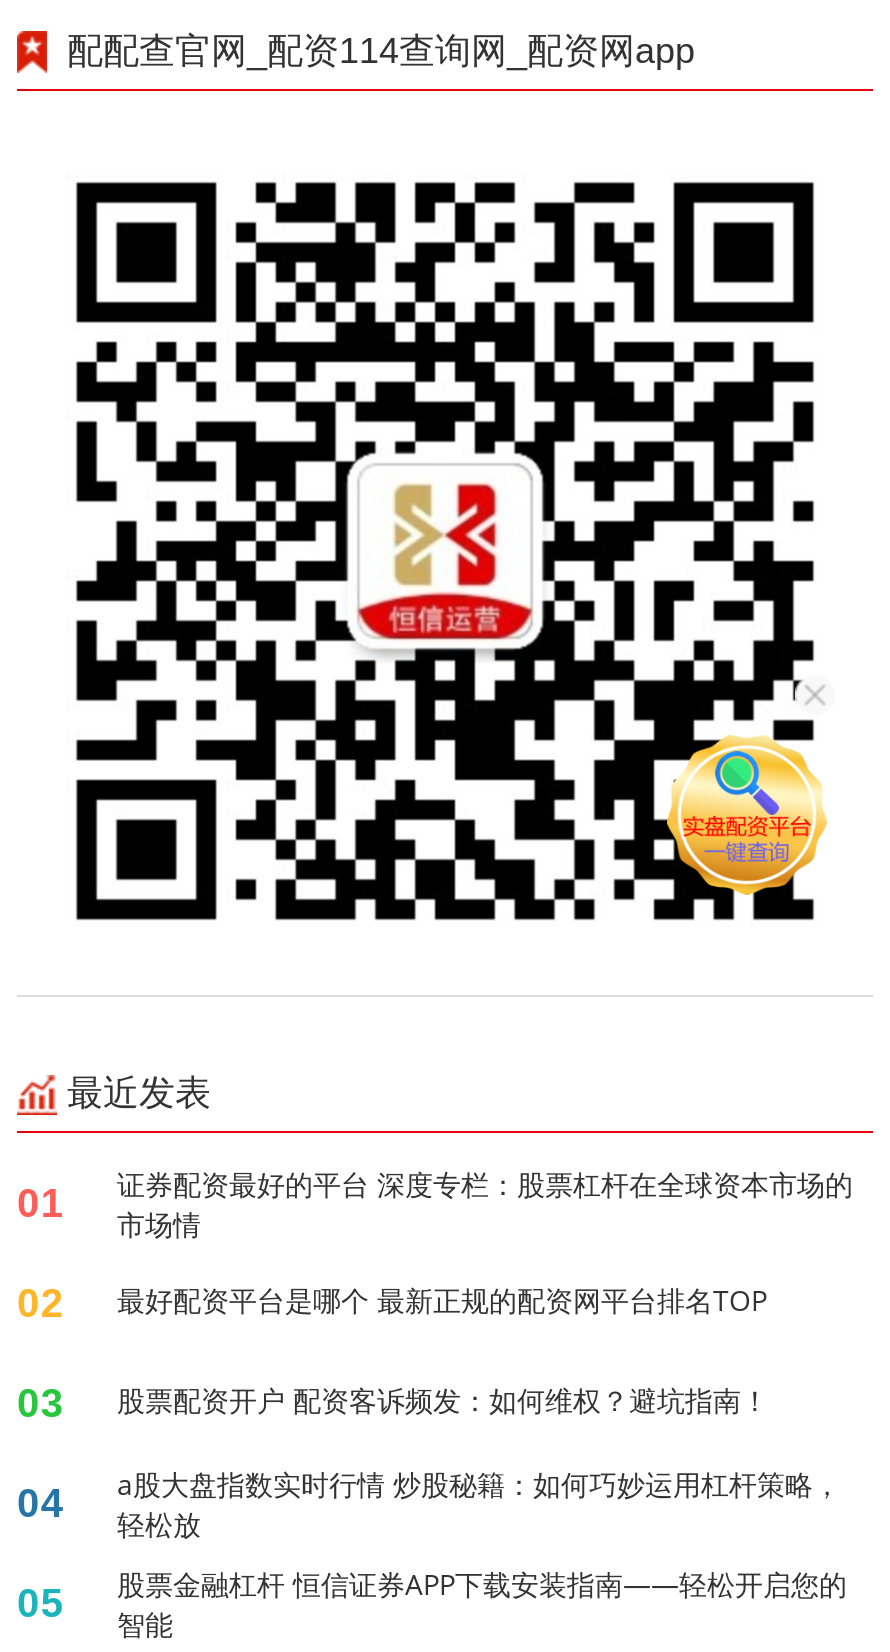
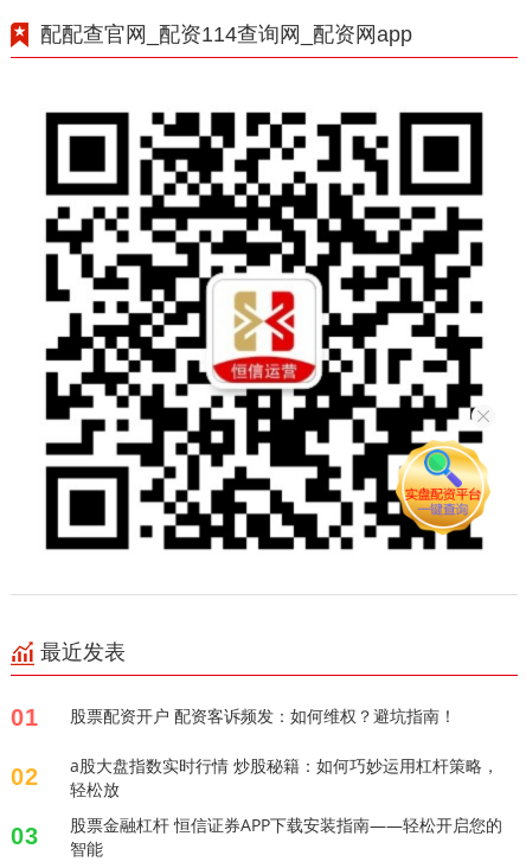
- 证券配资最好的平台 深度专栏：股票杠杆在全球资本市场的
- 市场情
- 02
- 最好配资平台是哪个 最新正规的配资网平台排名TOP
- 03

- 04 a股大盘指数实时行情 炒股秘籍：如何巧妙运用杠杆策略， 轻松放
+ 02 a股大盘指数实时行情 炒股秘籍：如何巧妙运用杠杆策略， 轻松放

- 05 股票金融杠杆 恒信证券APP下载安装指南——轻松开启您的 智能
+ 03 股票金融杠杆 恒信证券APP下载安装指南——轻松开启您的 智能
